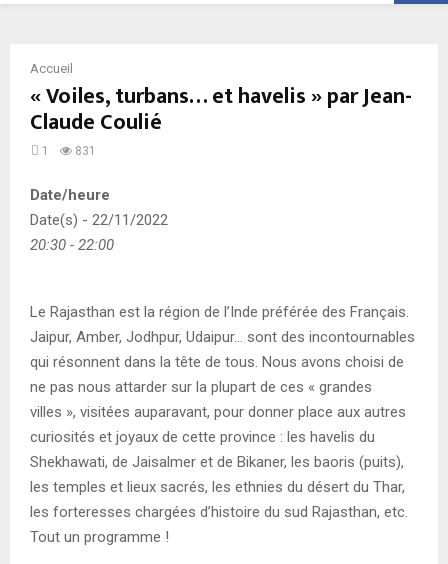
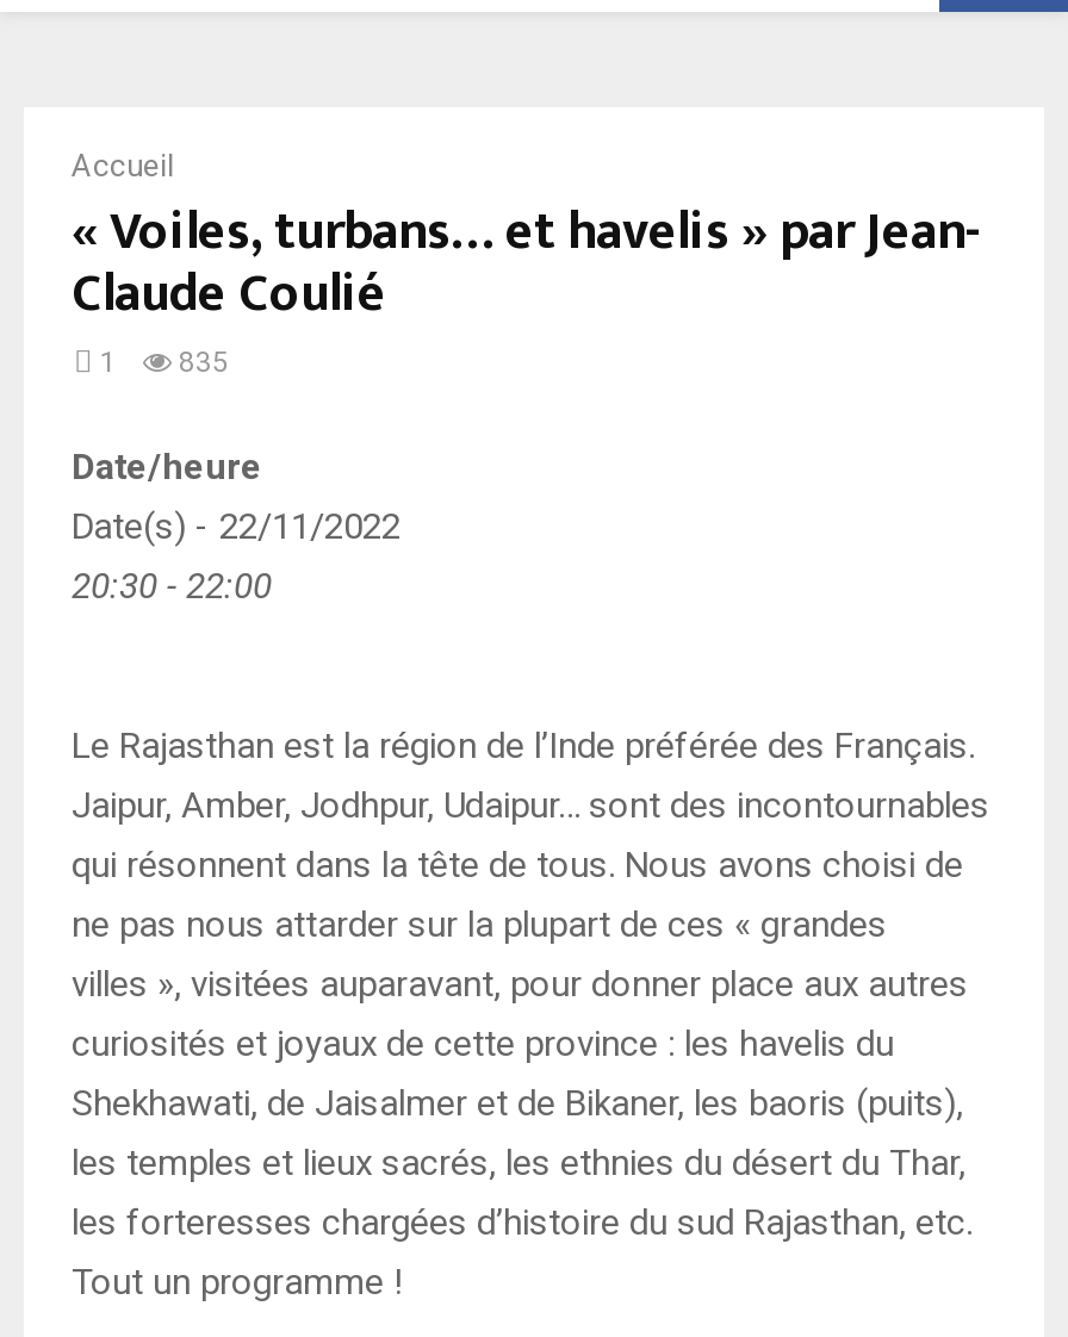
- 1 831
+ 1 835
